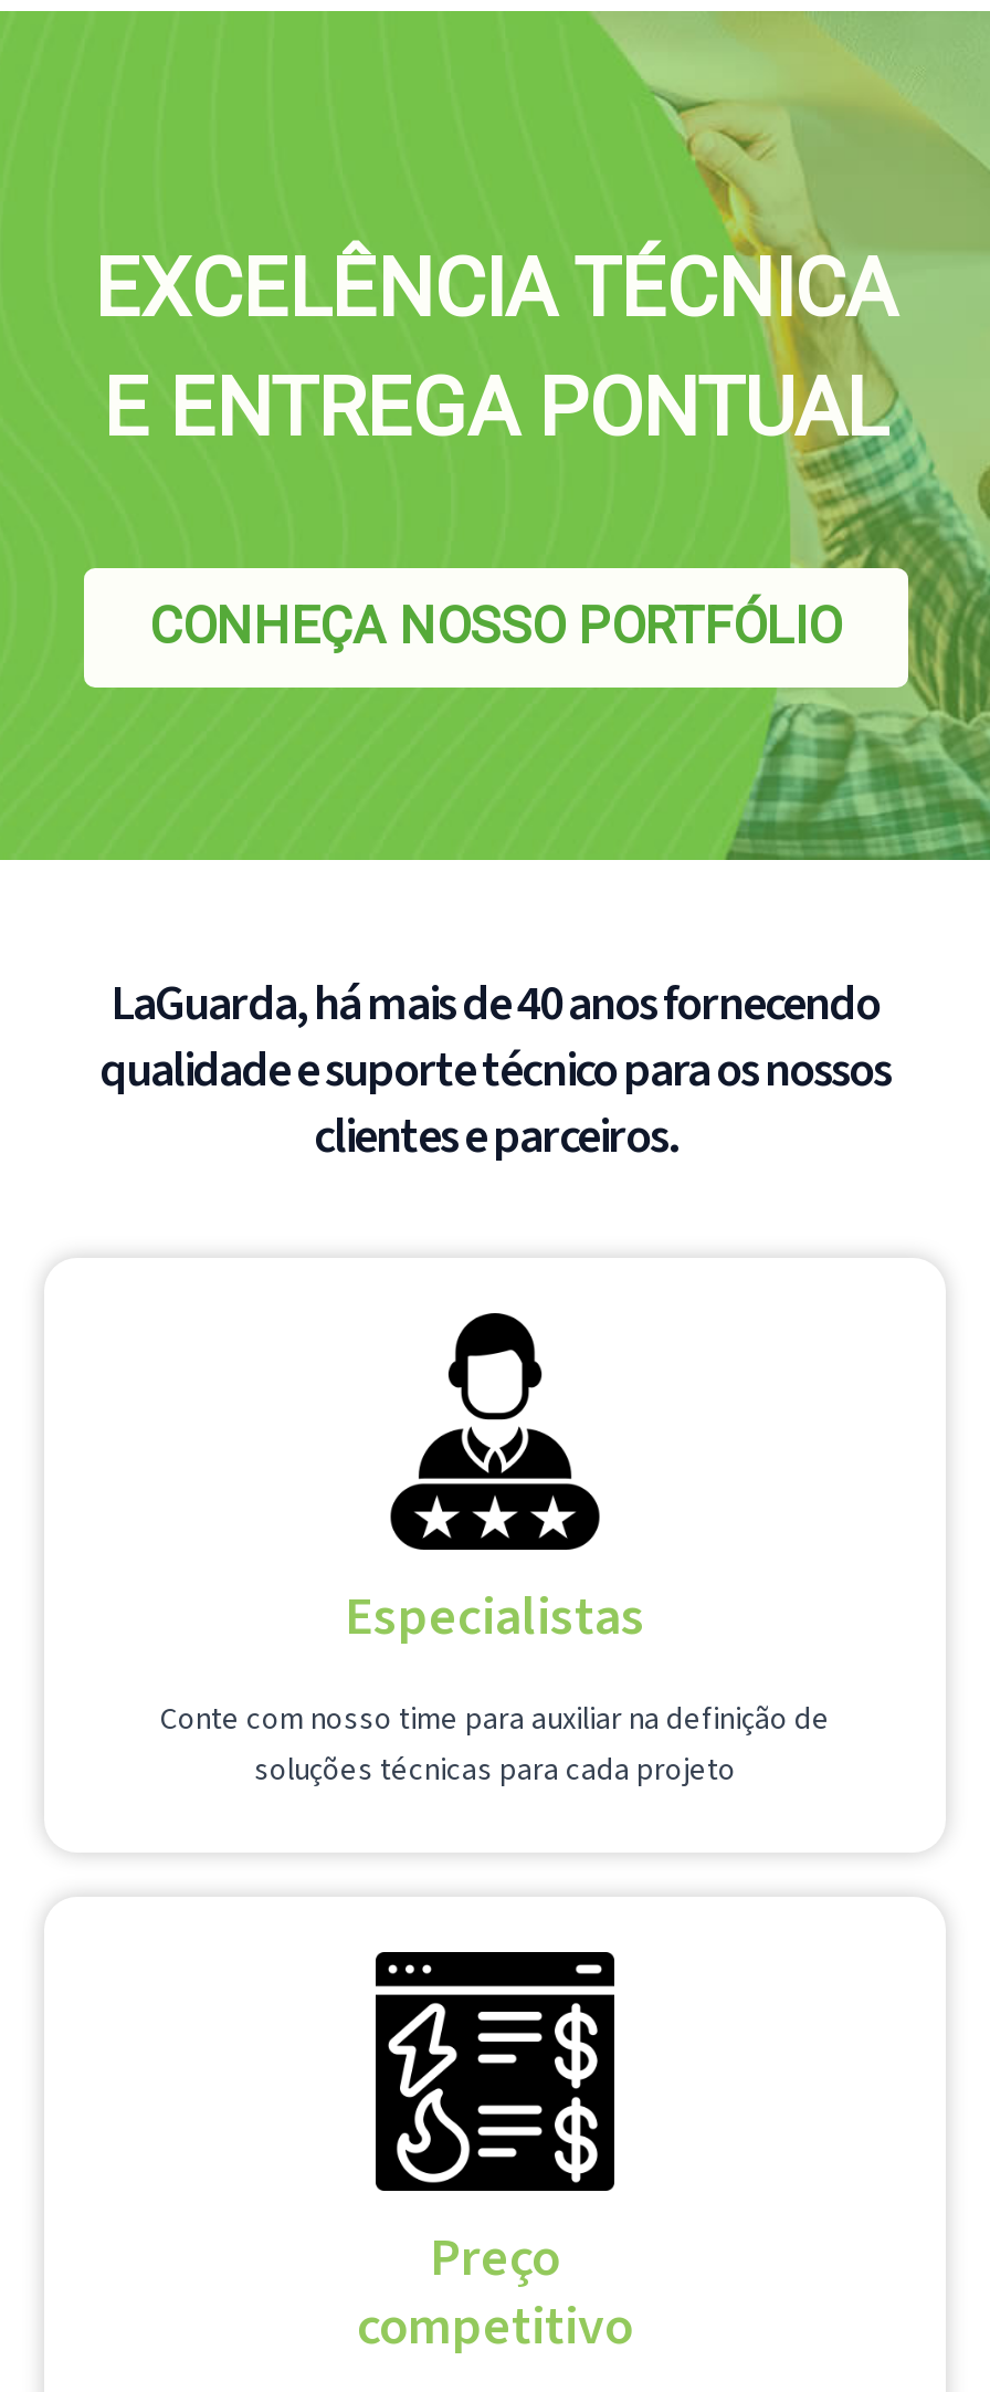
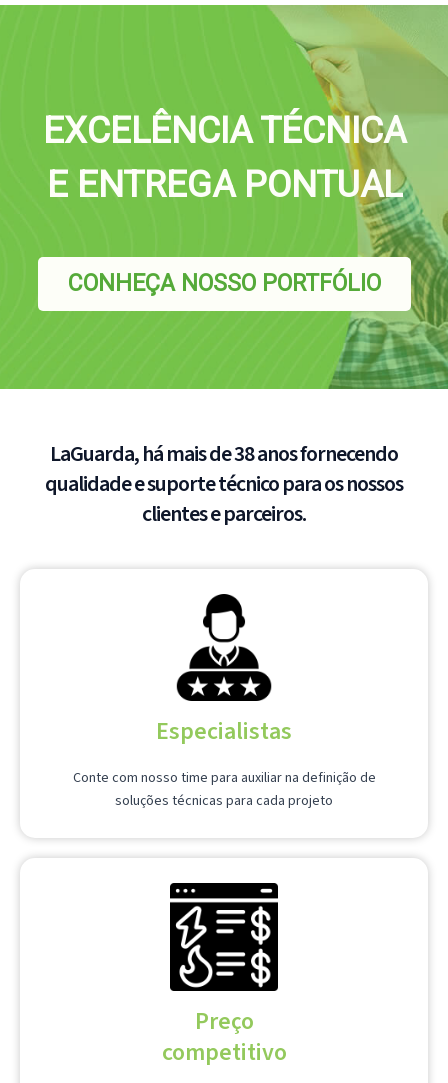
- LaGuarda, há mais de 40 anos fornecendo
+ LaGuarda, há mais de 38 anos fornecendo
